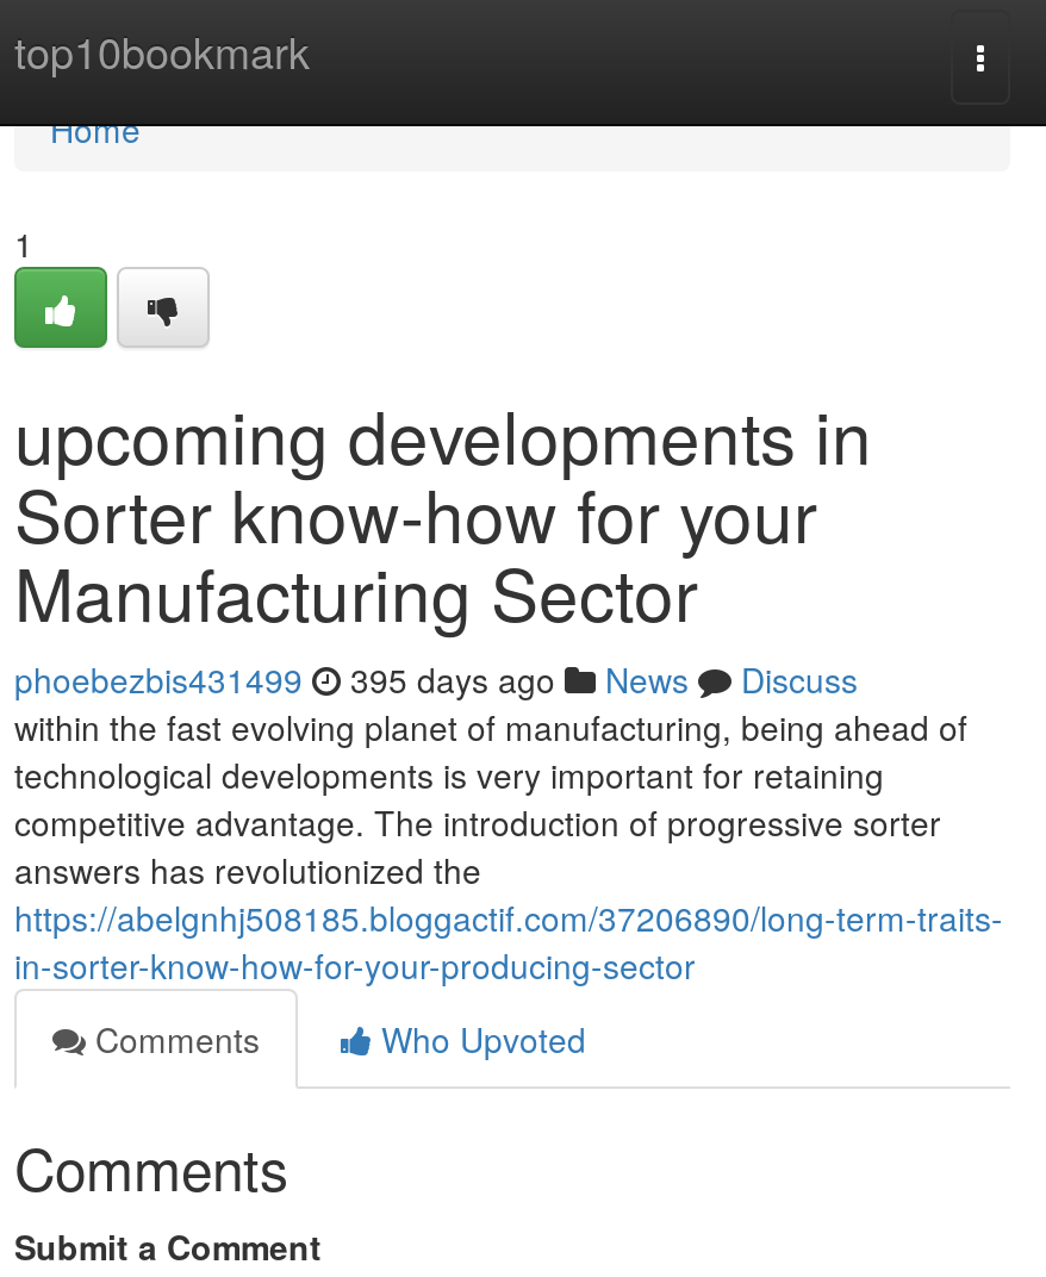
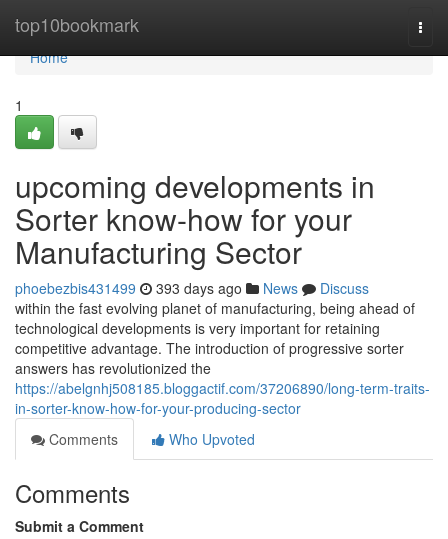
- phoebezbis431499 395 days ago News Discuss
+ phoebezbis431499 393 days ago News Discuss
